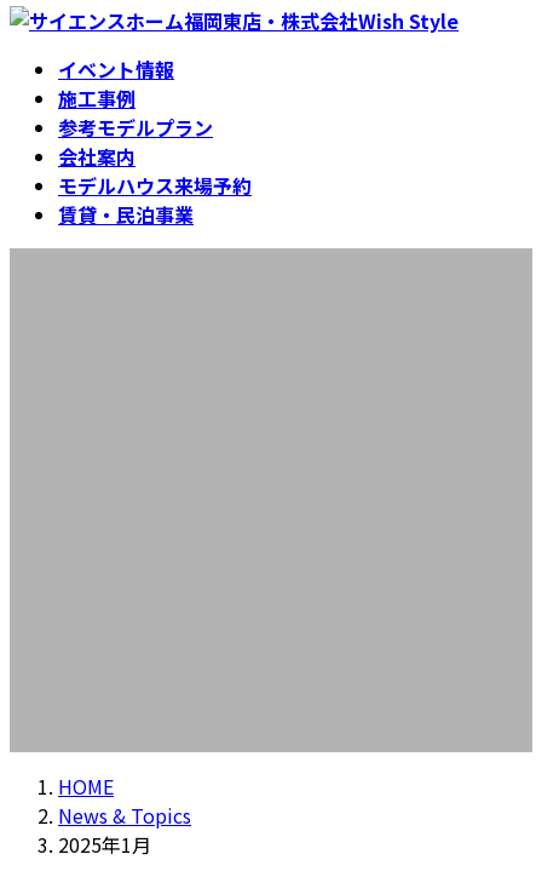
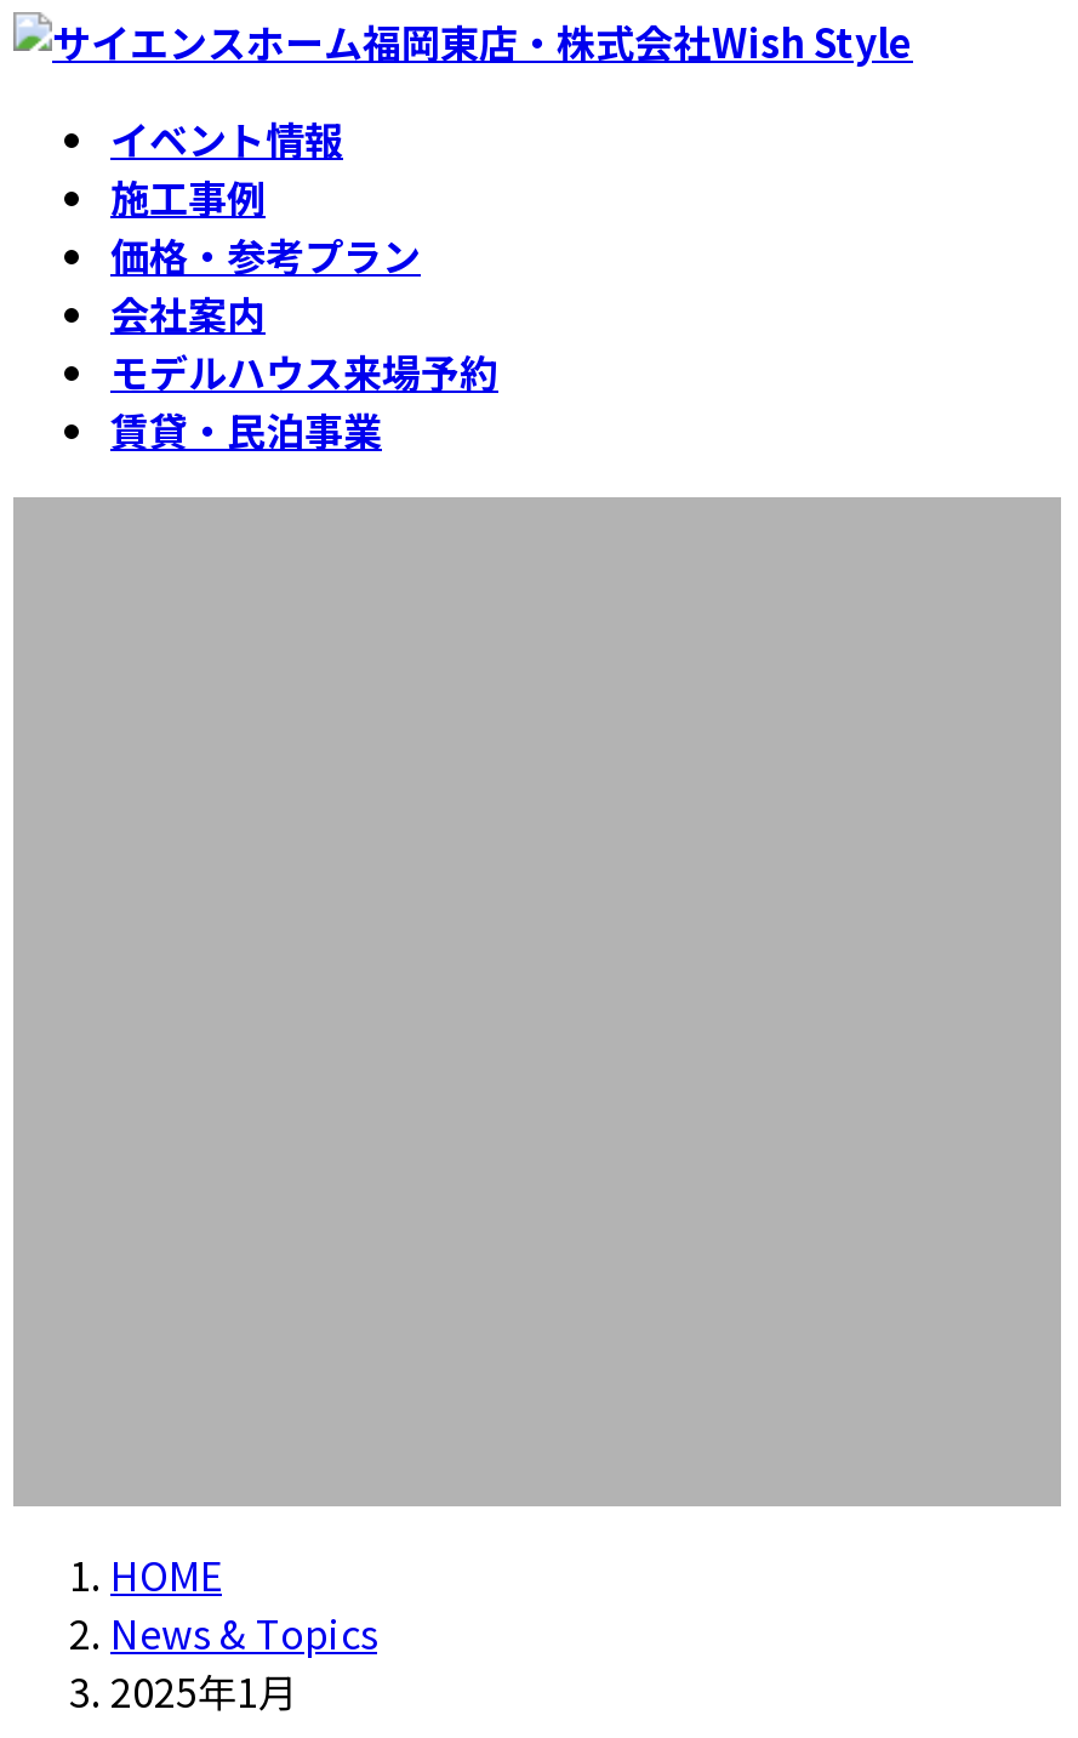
- 参考モデルプラン
+ 価格・参考プラン
